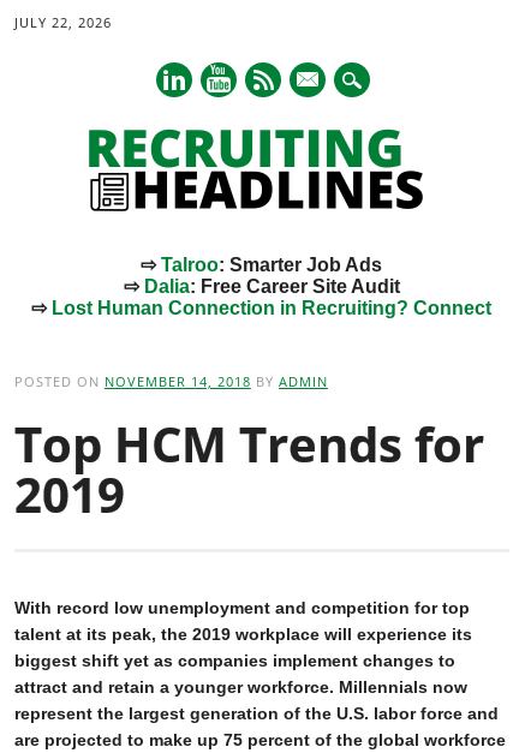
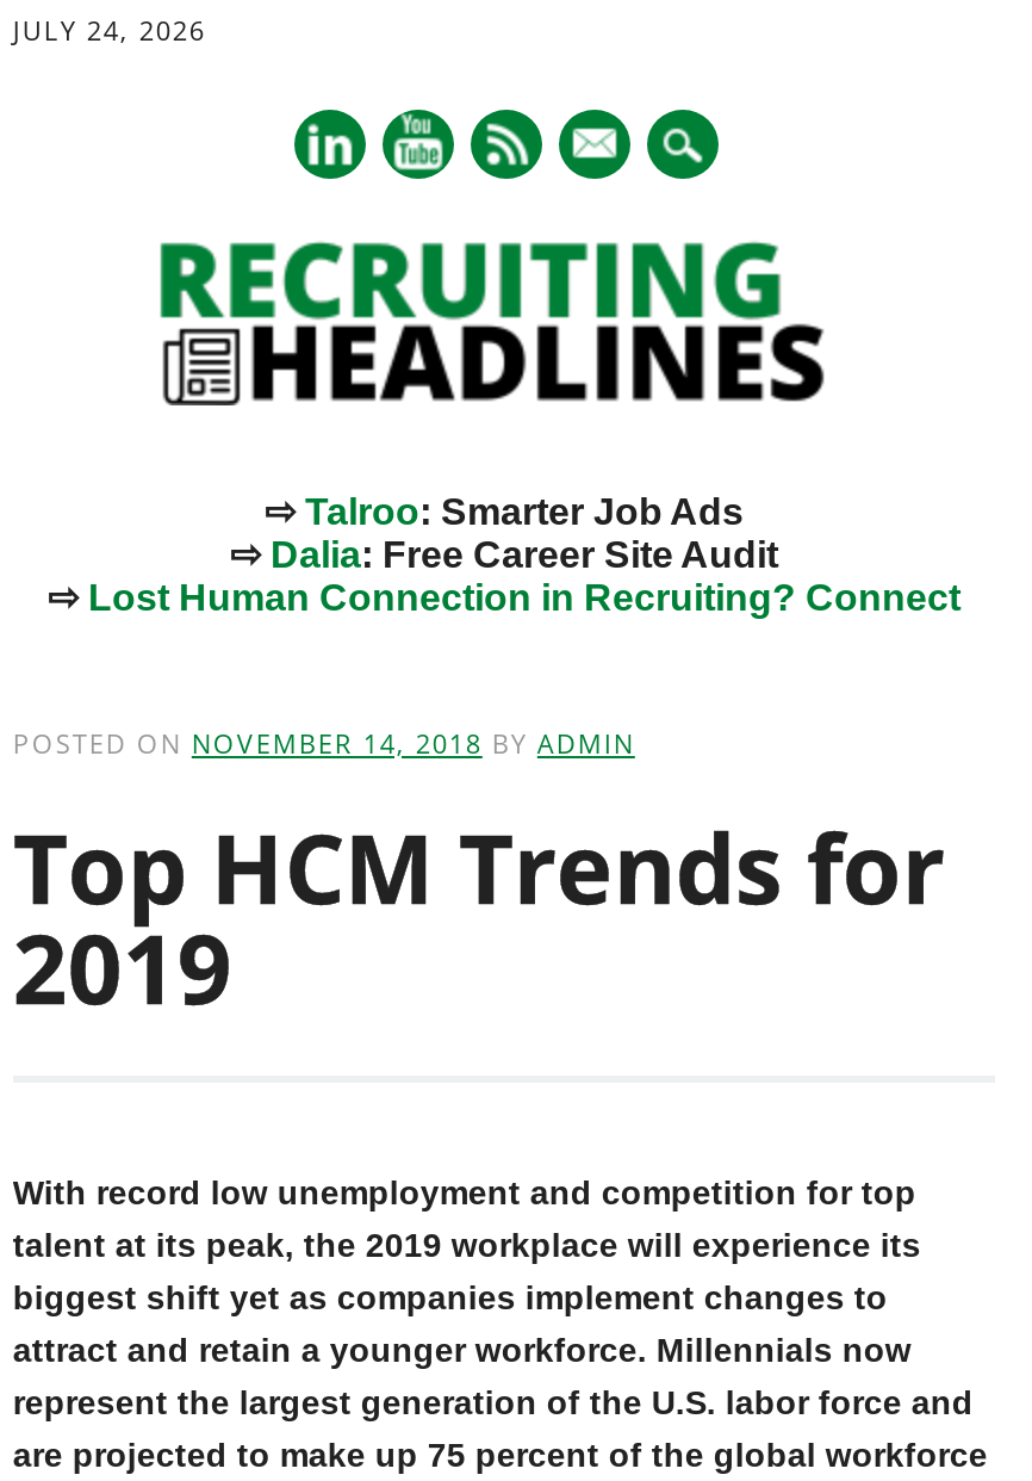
- JULY 22, 2026
+ JULY 24, 2026
